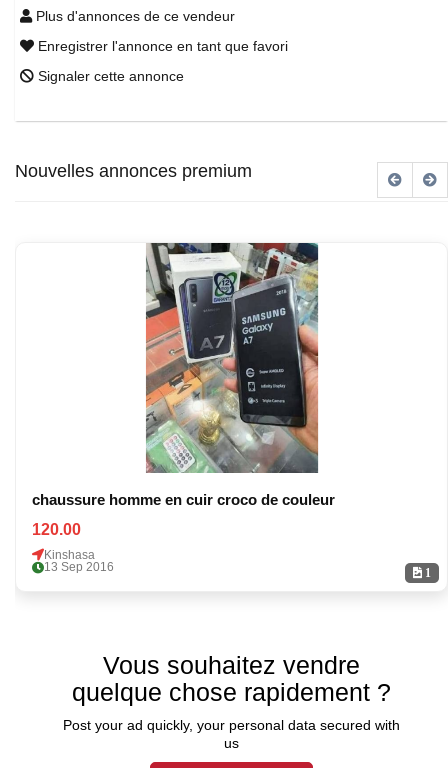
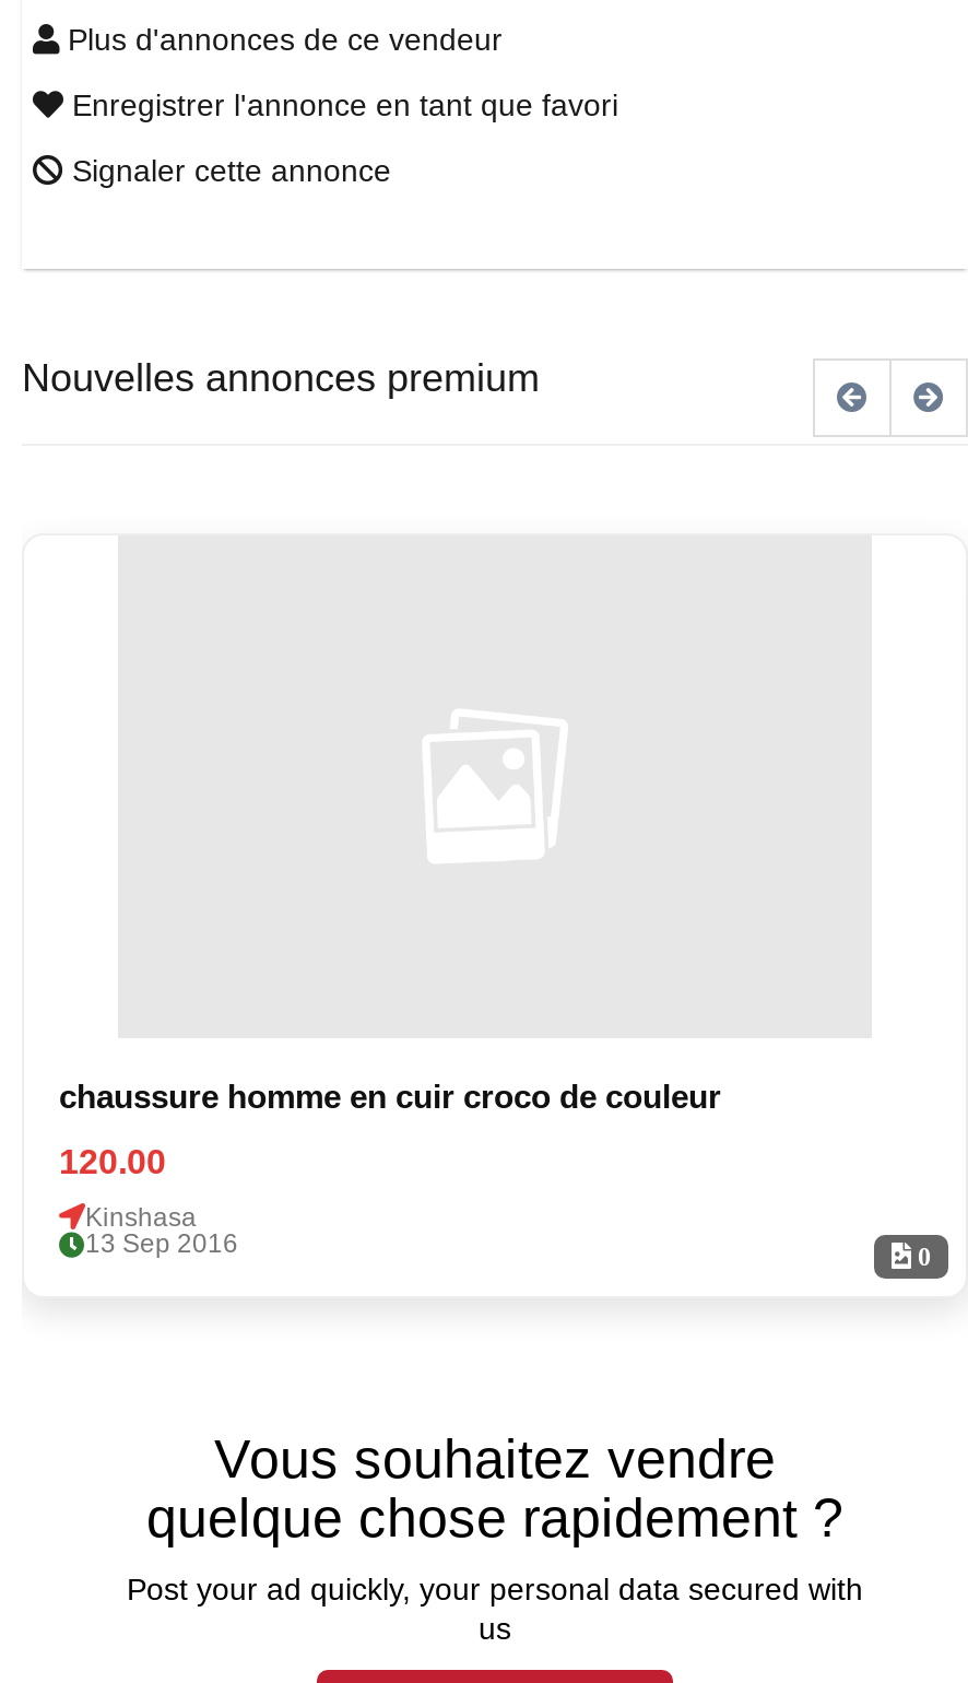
- [image]

- 1
+ 0
